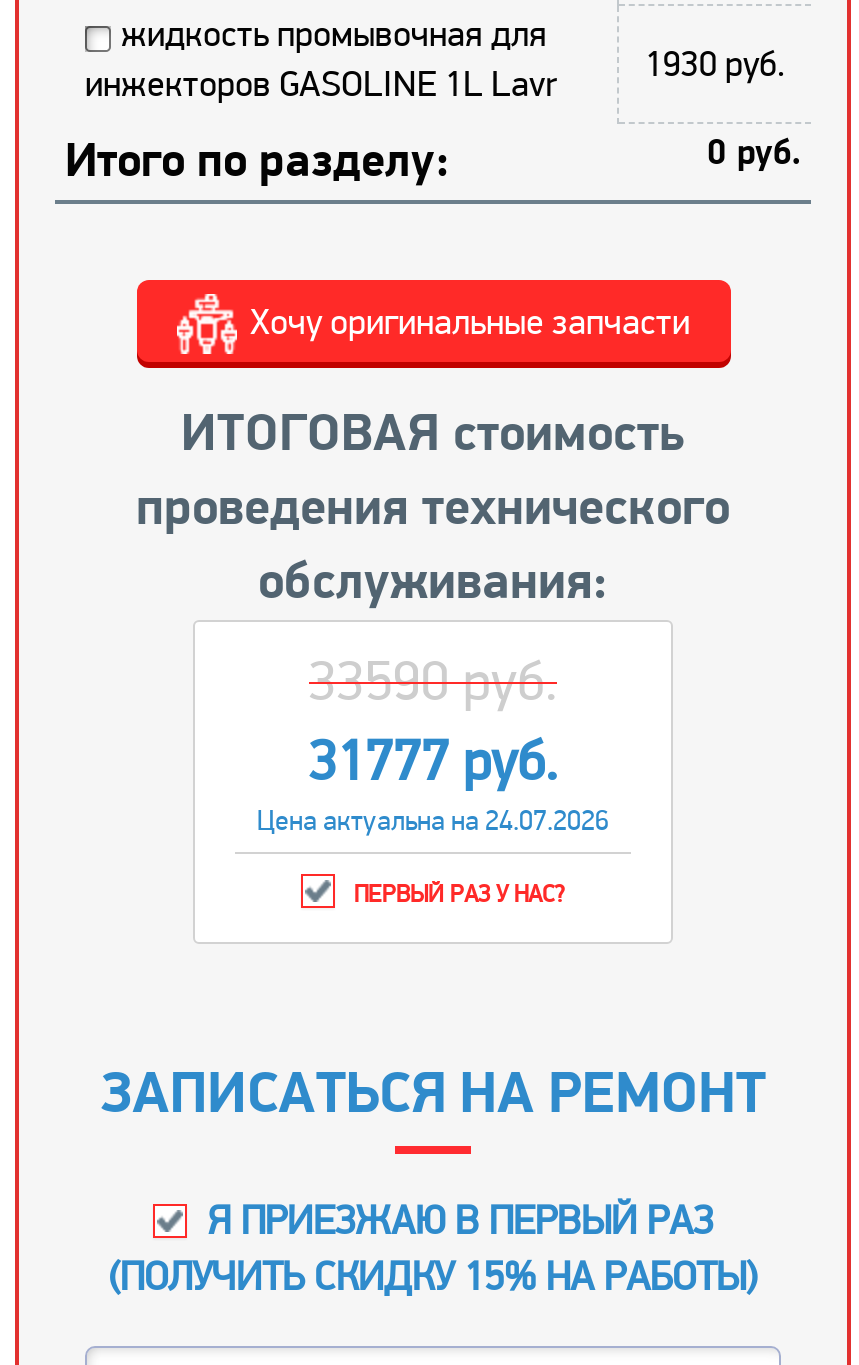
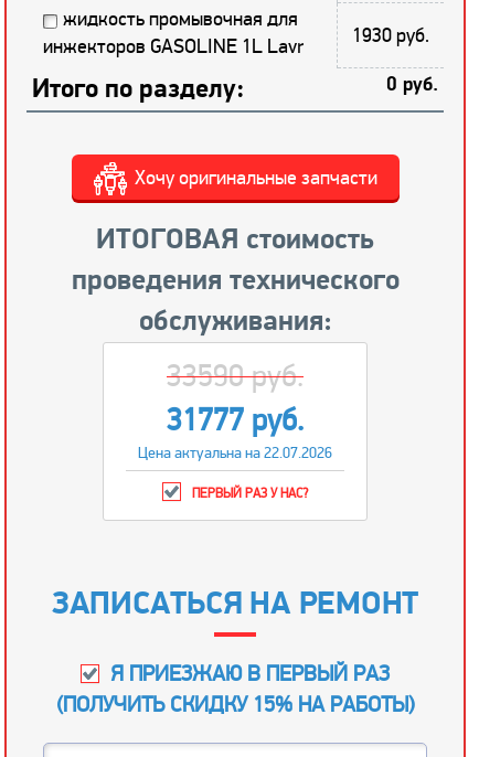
- Цена актуальна на 24.07.2026
+ Цена актуальна на 22.07.2026
